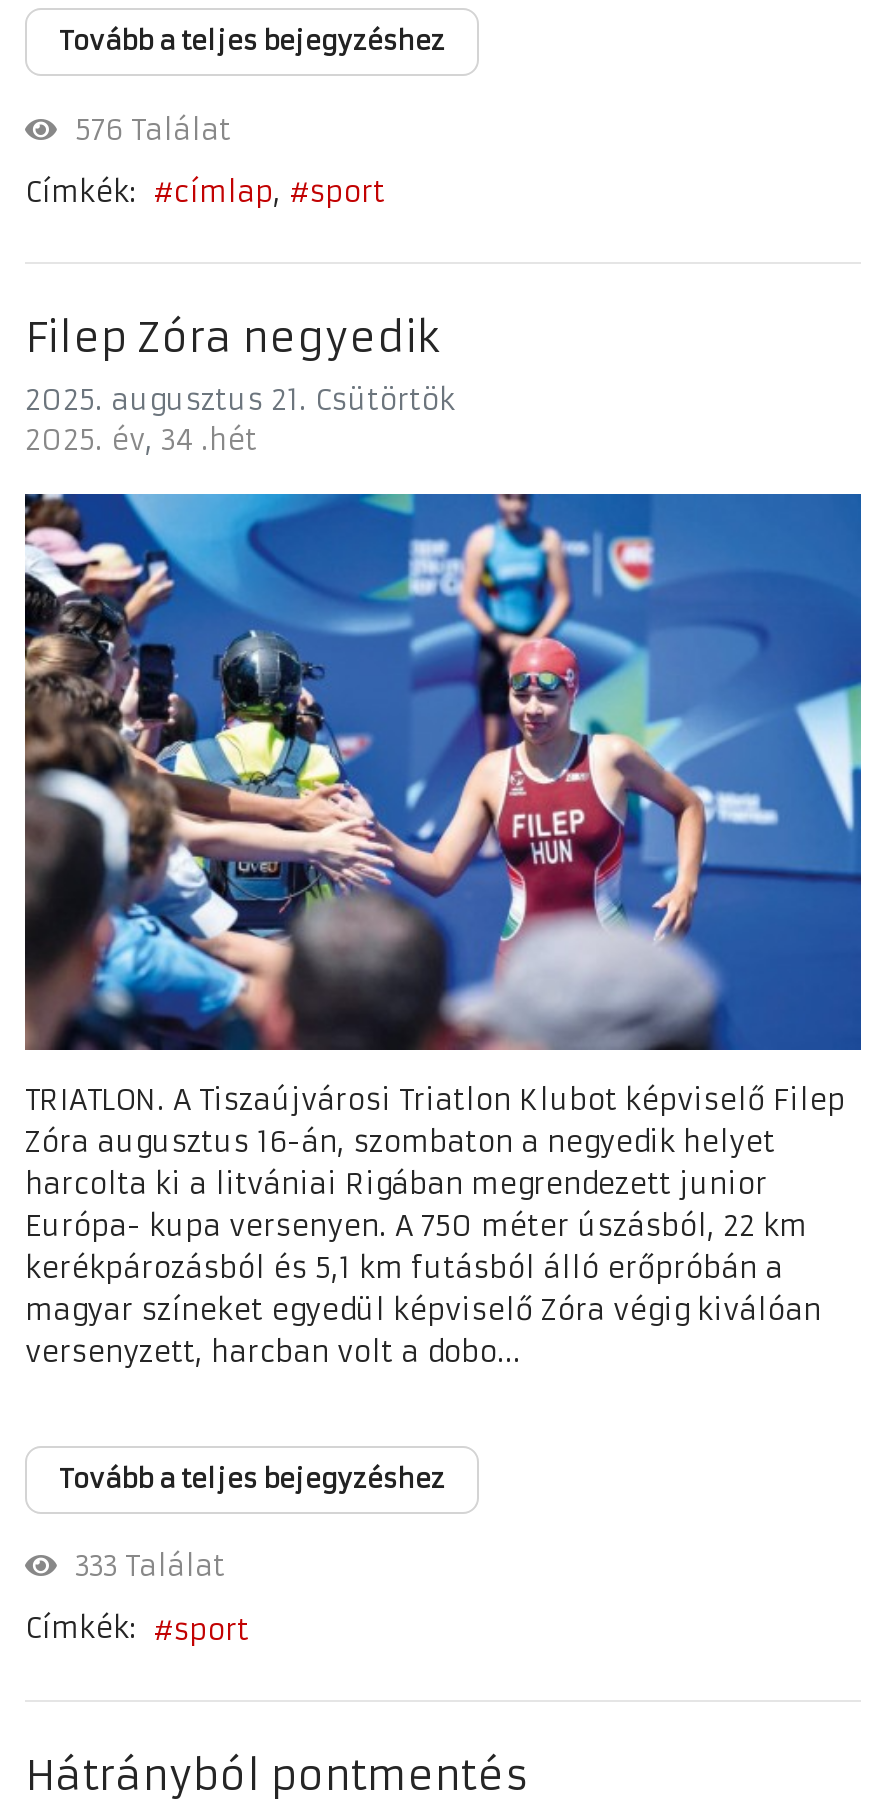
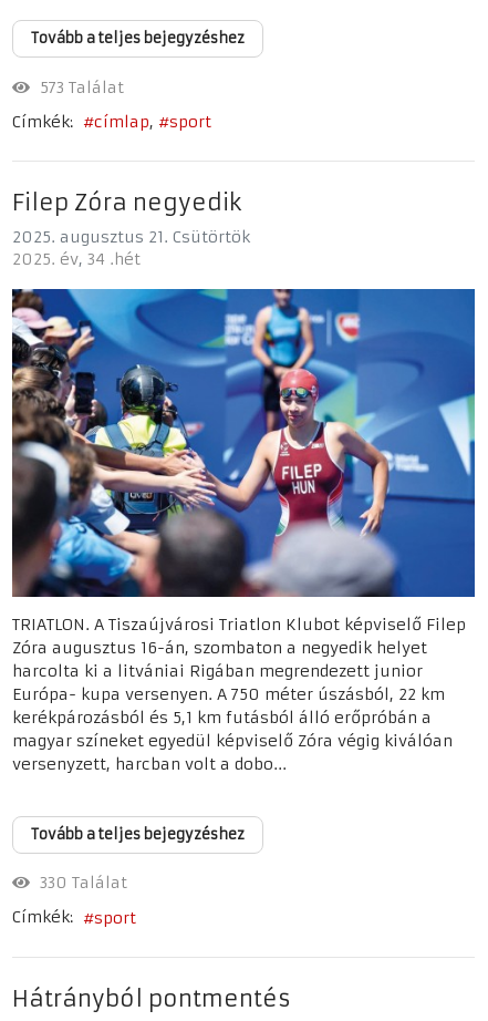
- 576 Találat
+ 573 Találat

- 333 Találat
+ 330 Találat
